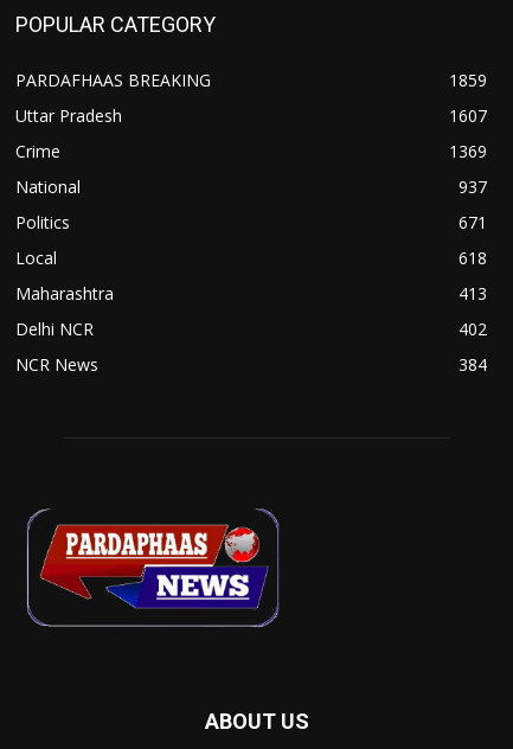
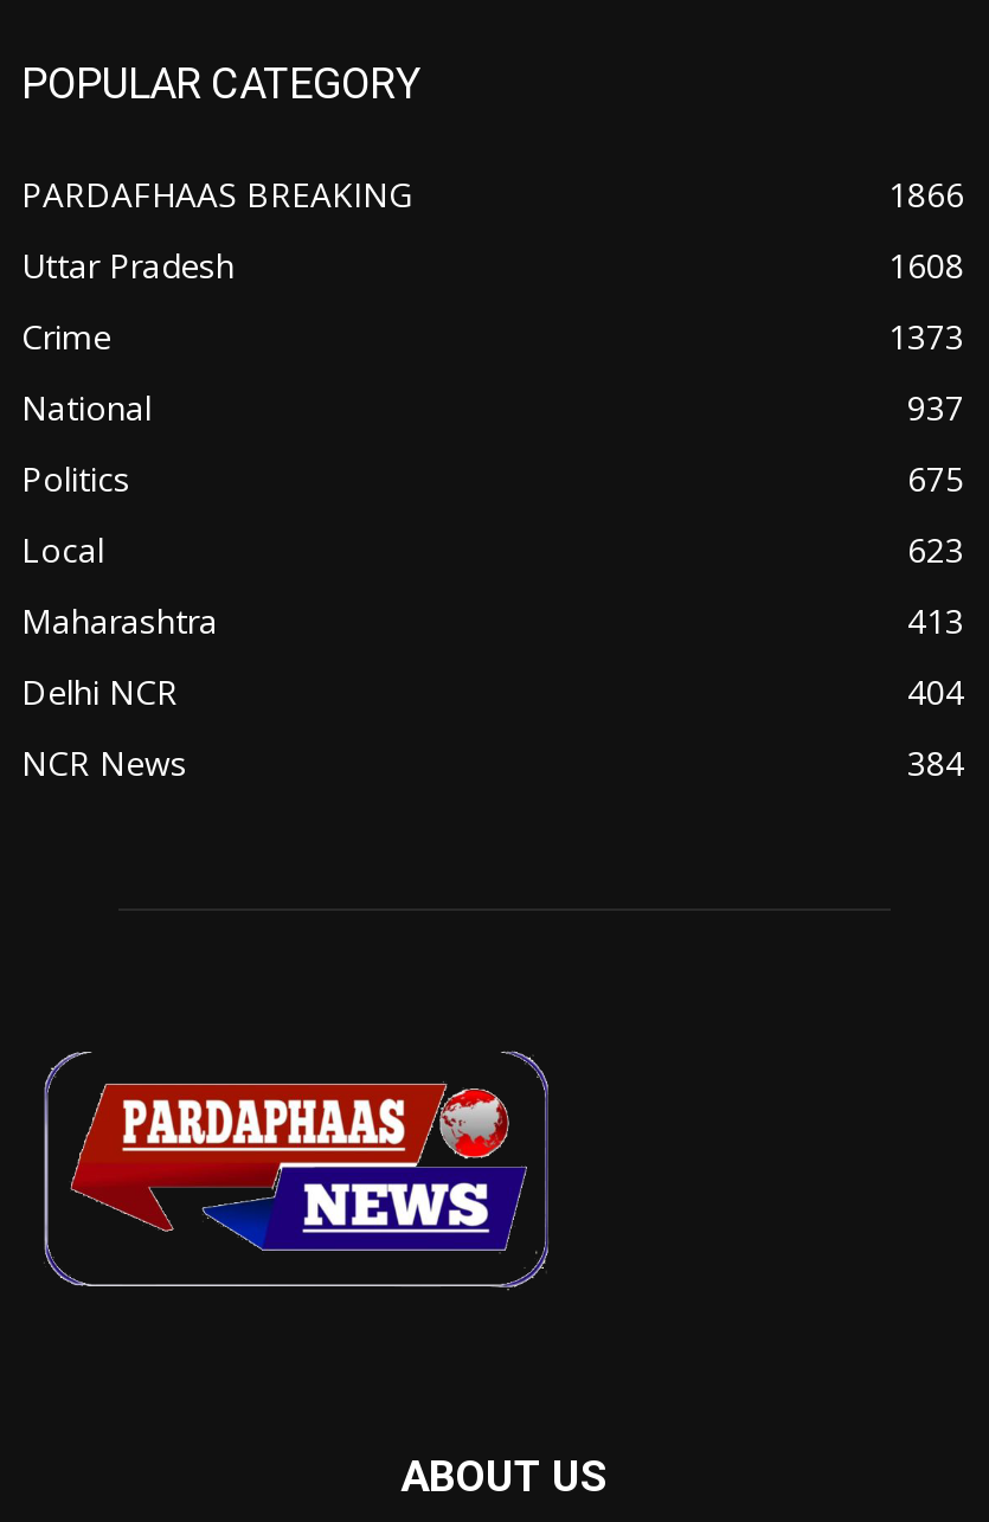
- 1859
+ 1866

- 1607
+ 1608

- 1369
+ 1373

- 671
+ 675

- 618
+ 623

- 402
+ 404
